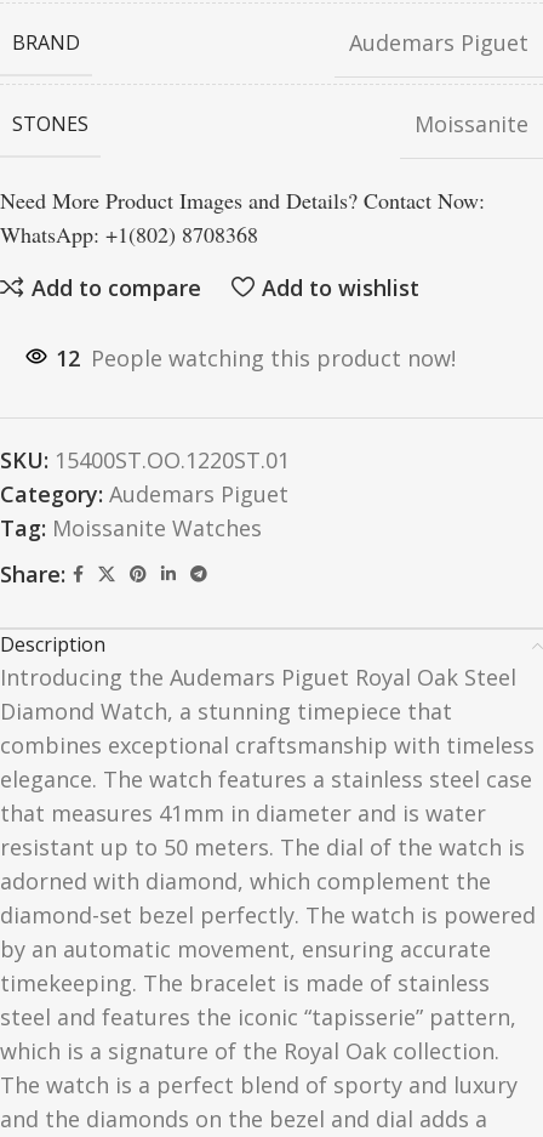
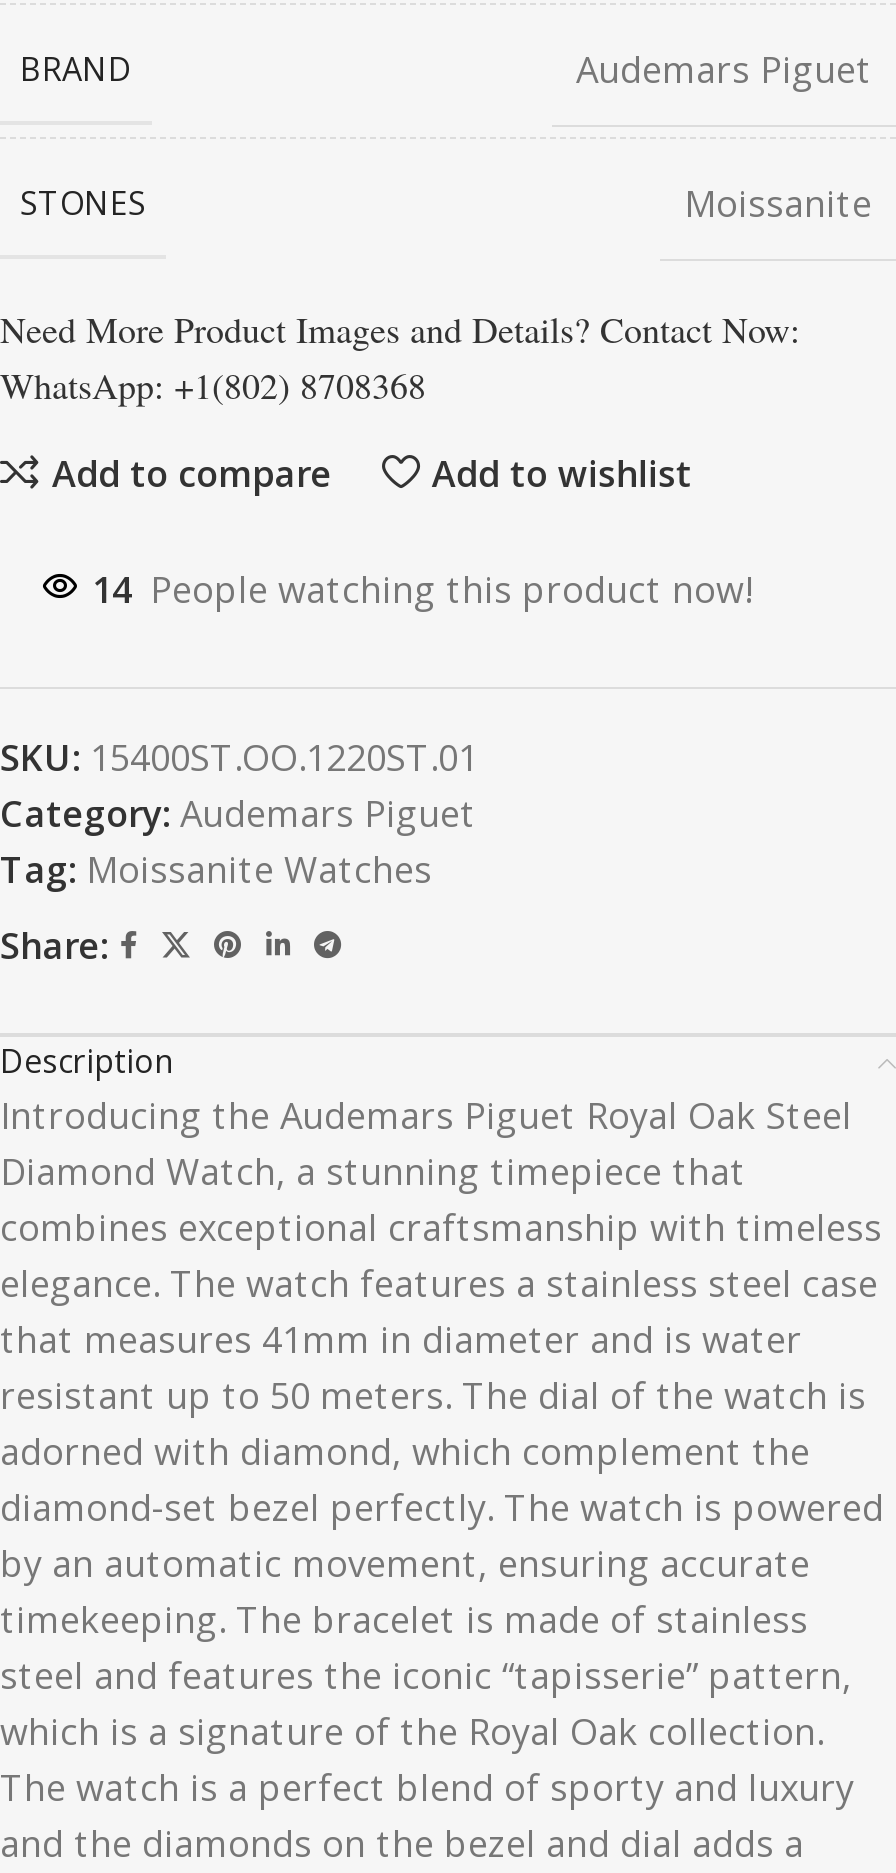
- 12 People watching this product now!
+ 14 People watching this product now!
